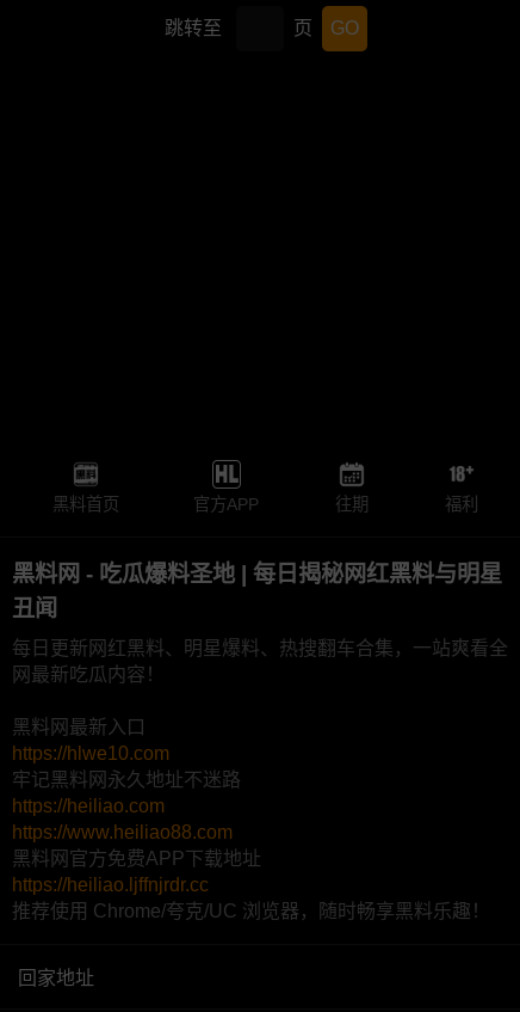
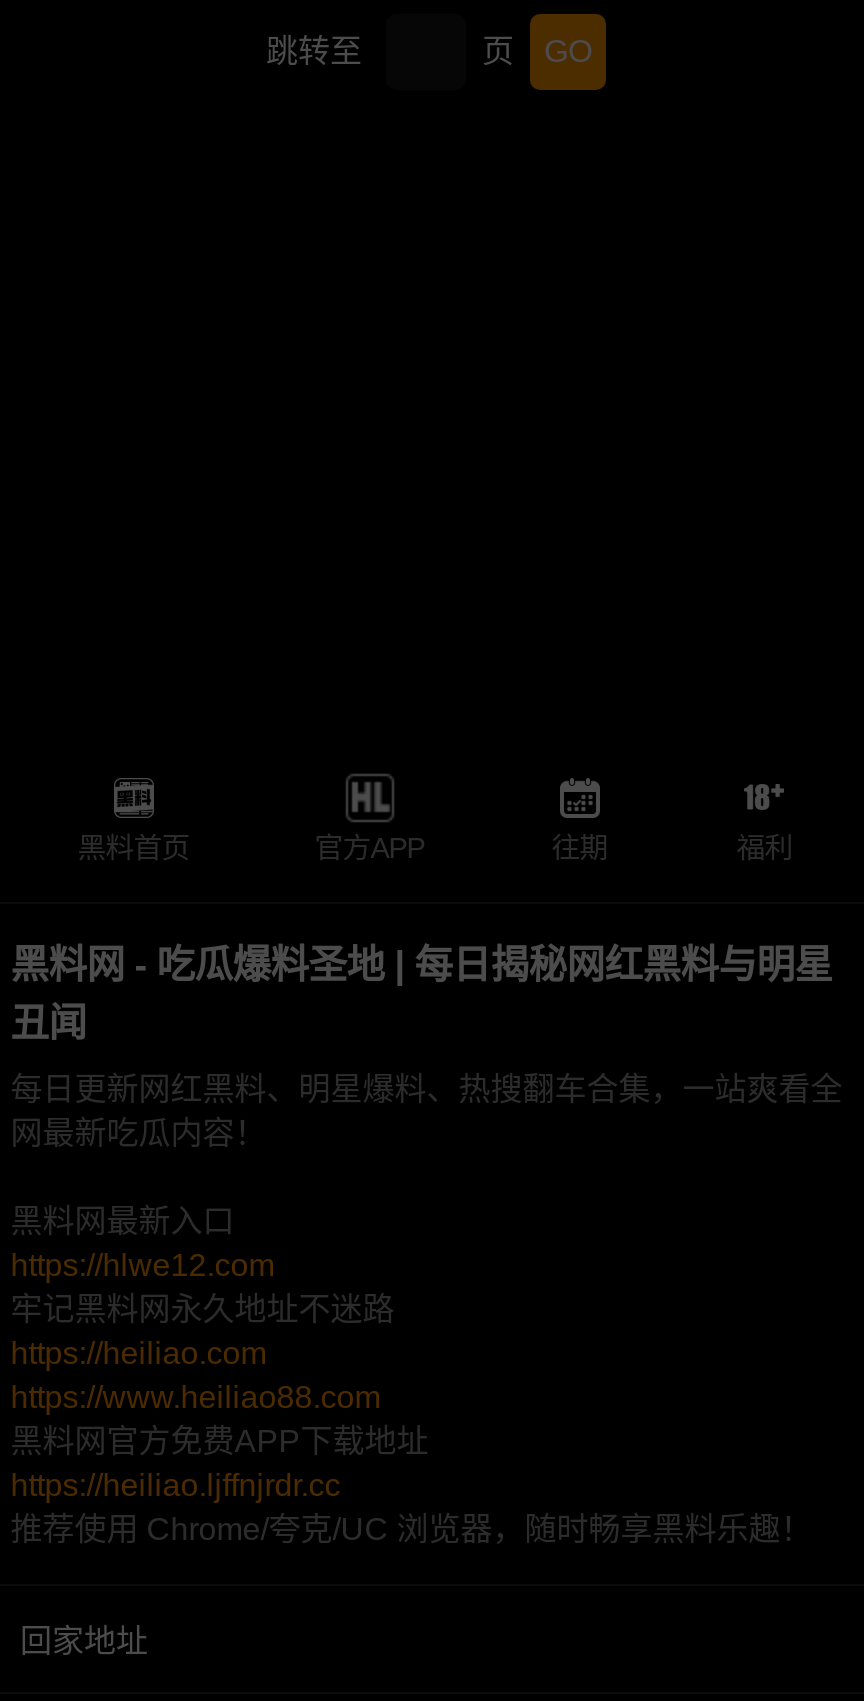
- https://hlwe10.com
+ https://hlwe12.com
